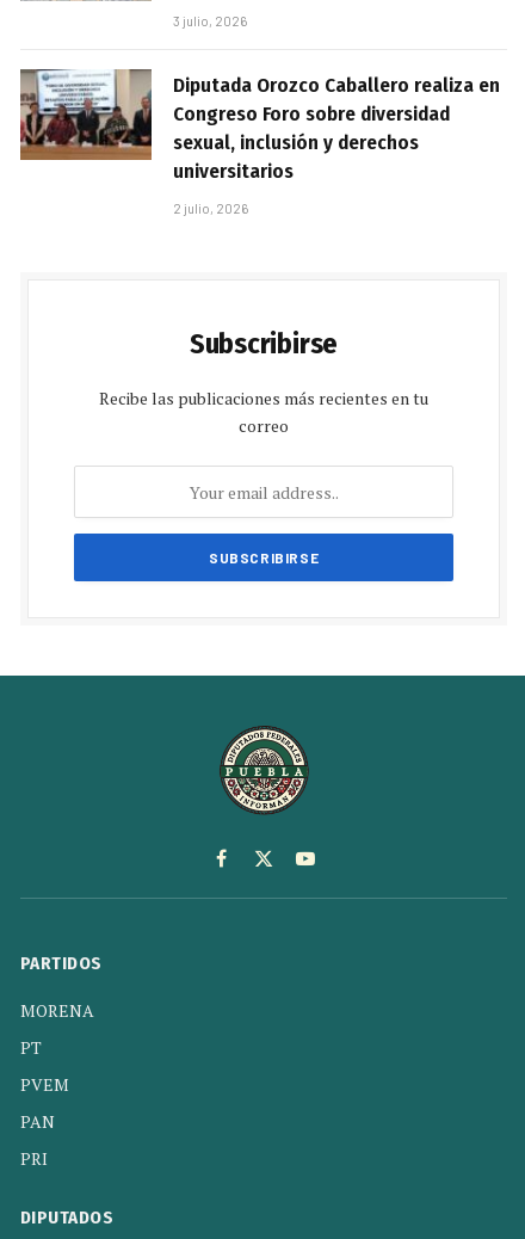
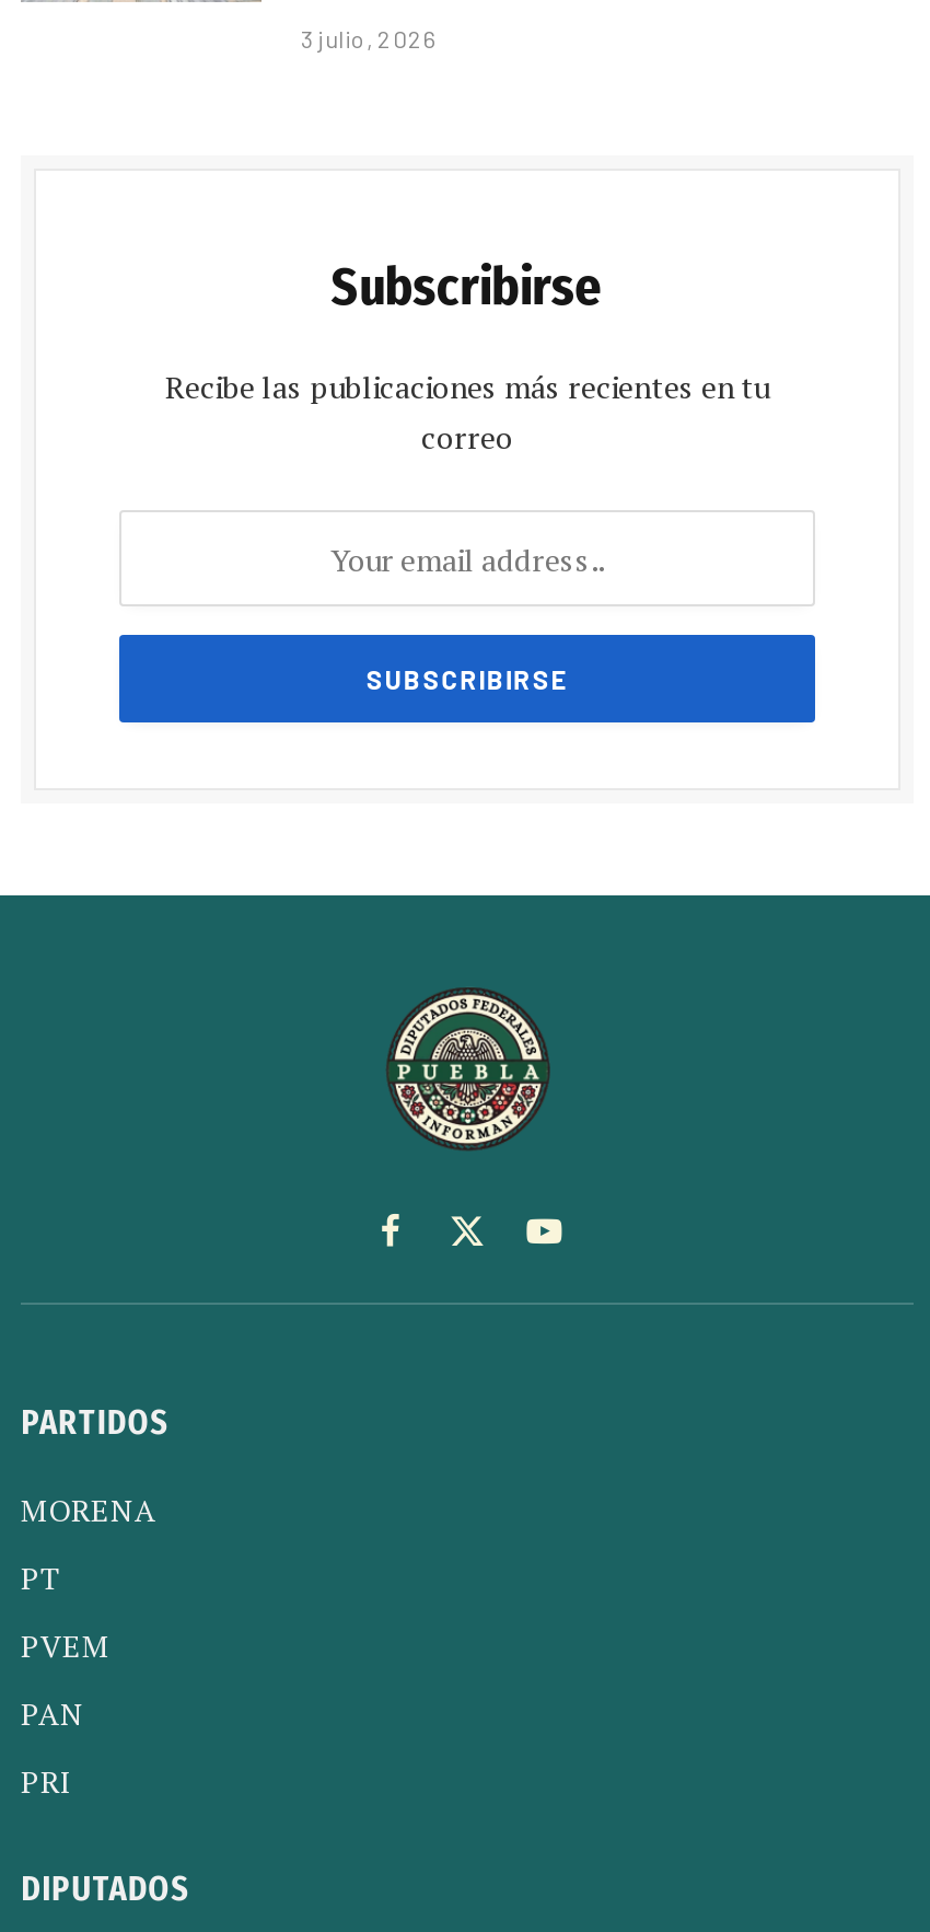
- [image]
- Diputada Orozco Caballero realiza en
- Congreso Foro sobre diversidad
- sexual, inclusión y derechos
- universitarios
- 2 julio, 2026
